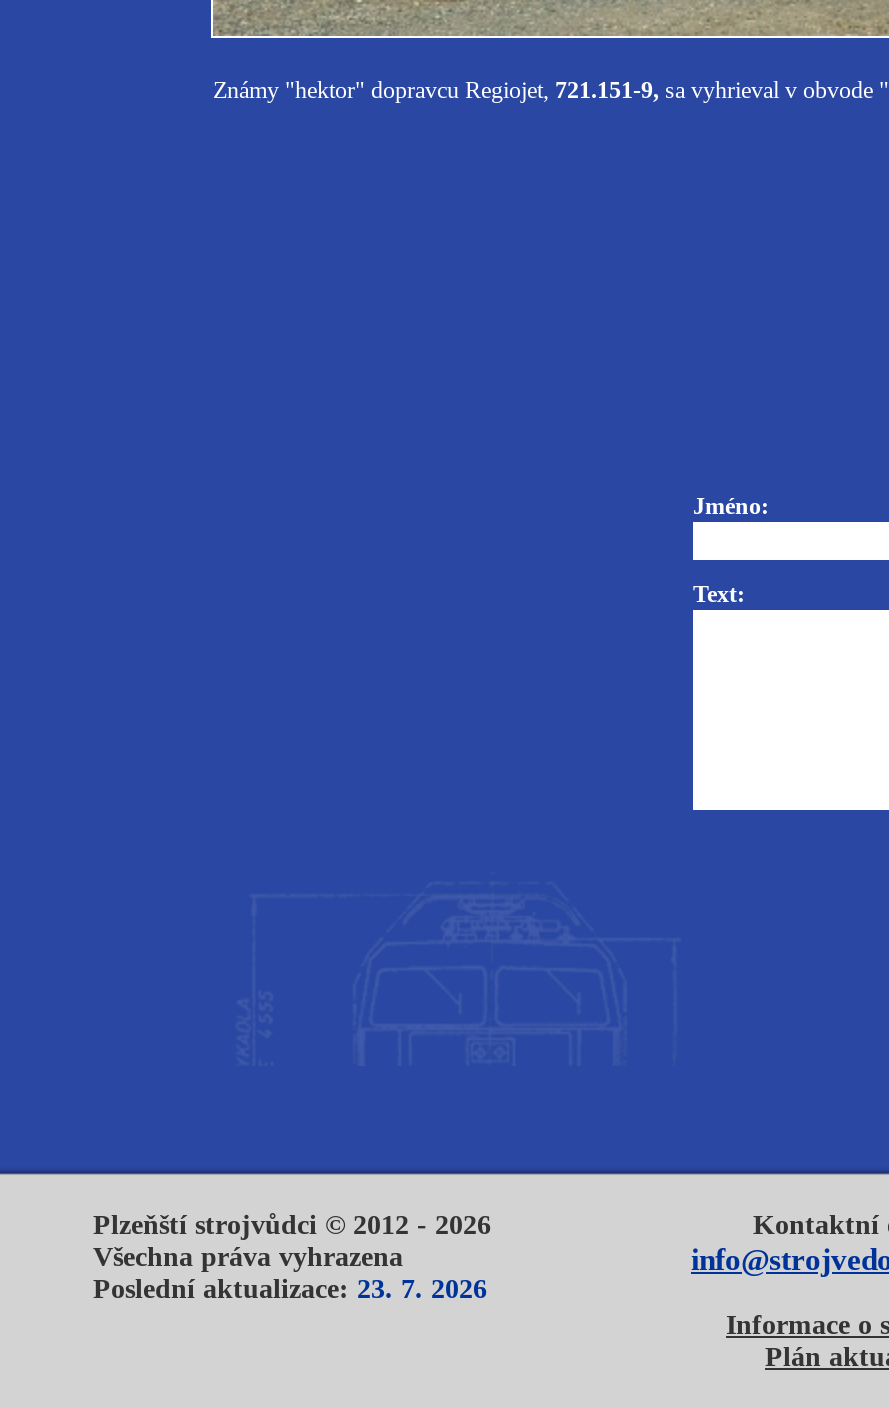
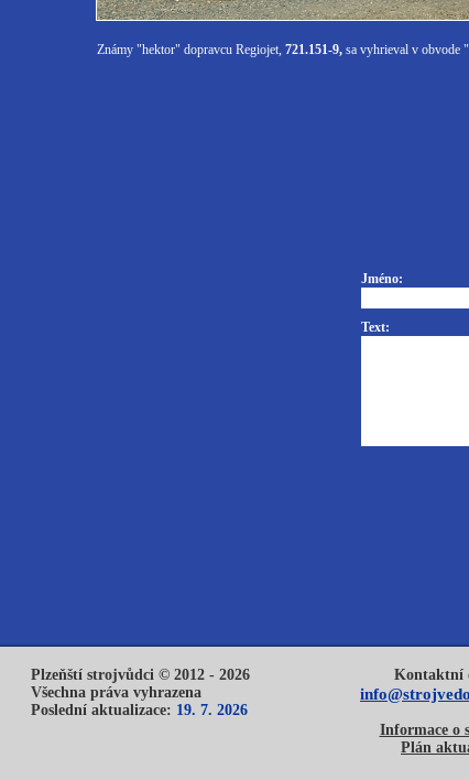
- Poslední aktualizace: 23. 7. 2026
+ Poslední aktualizace: 19. 7. 2026
